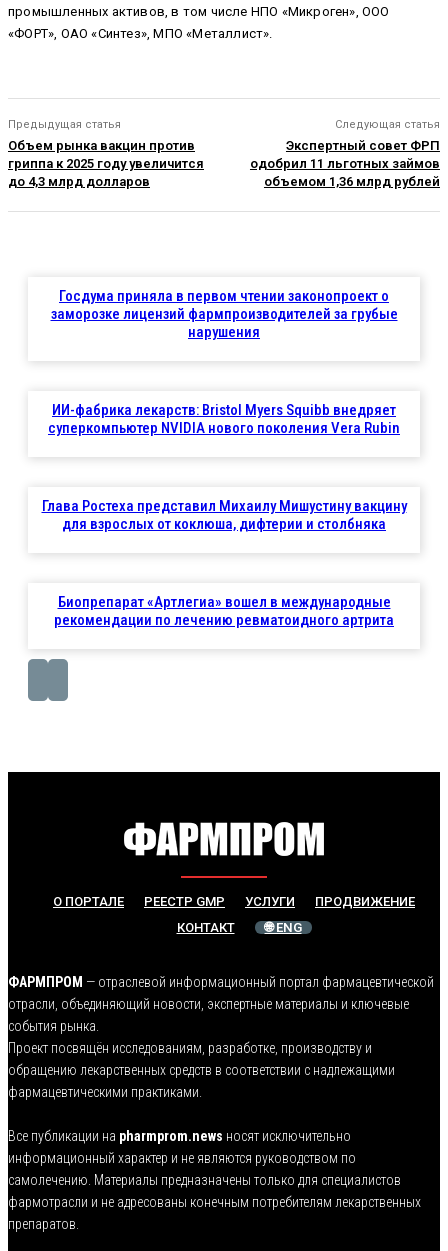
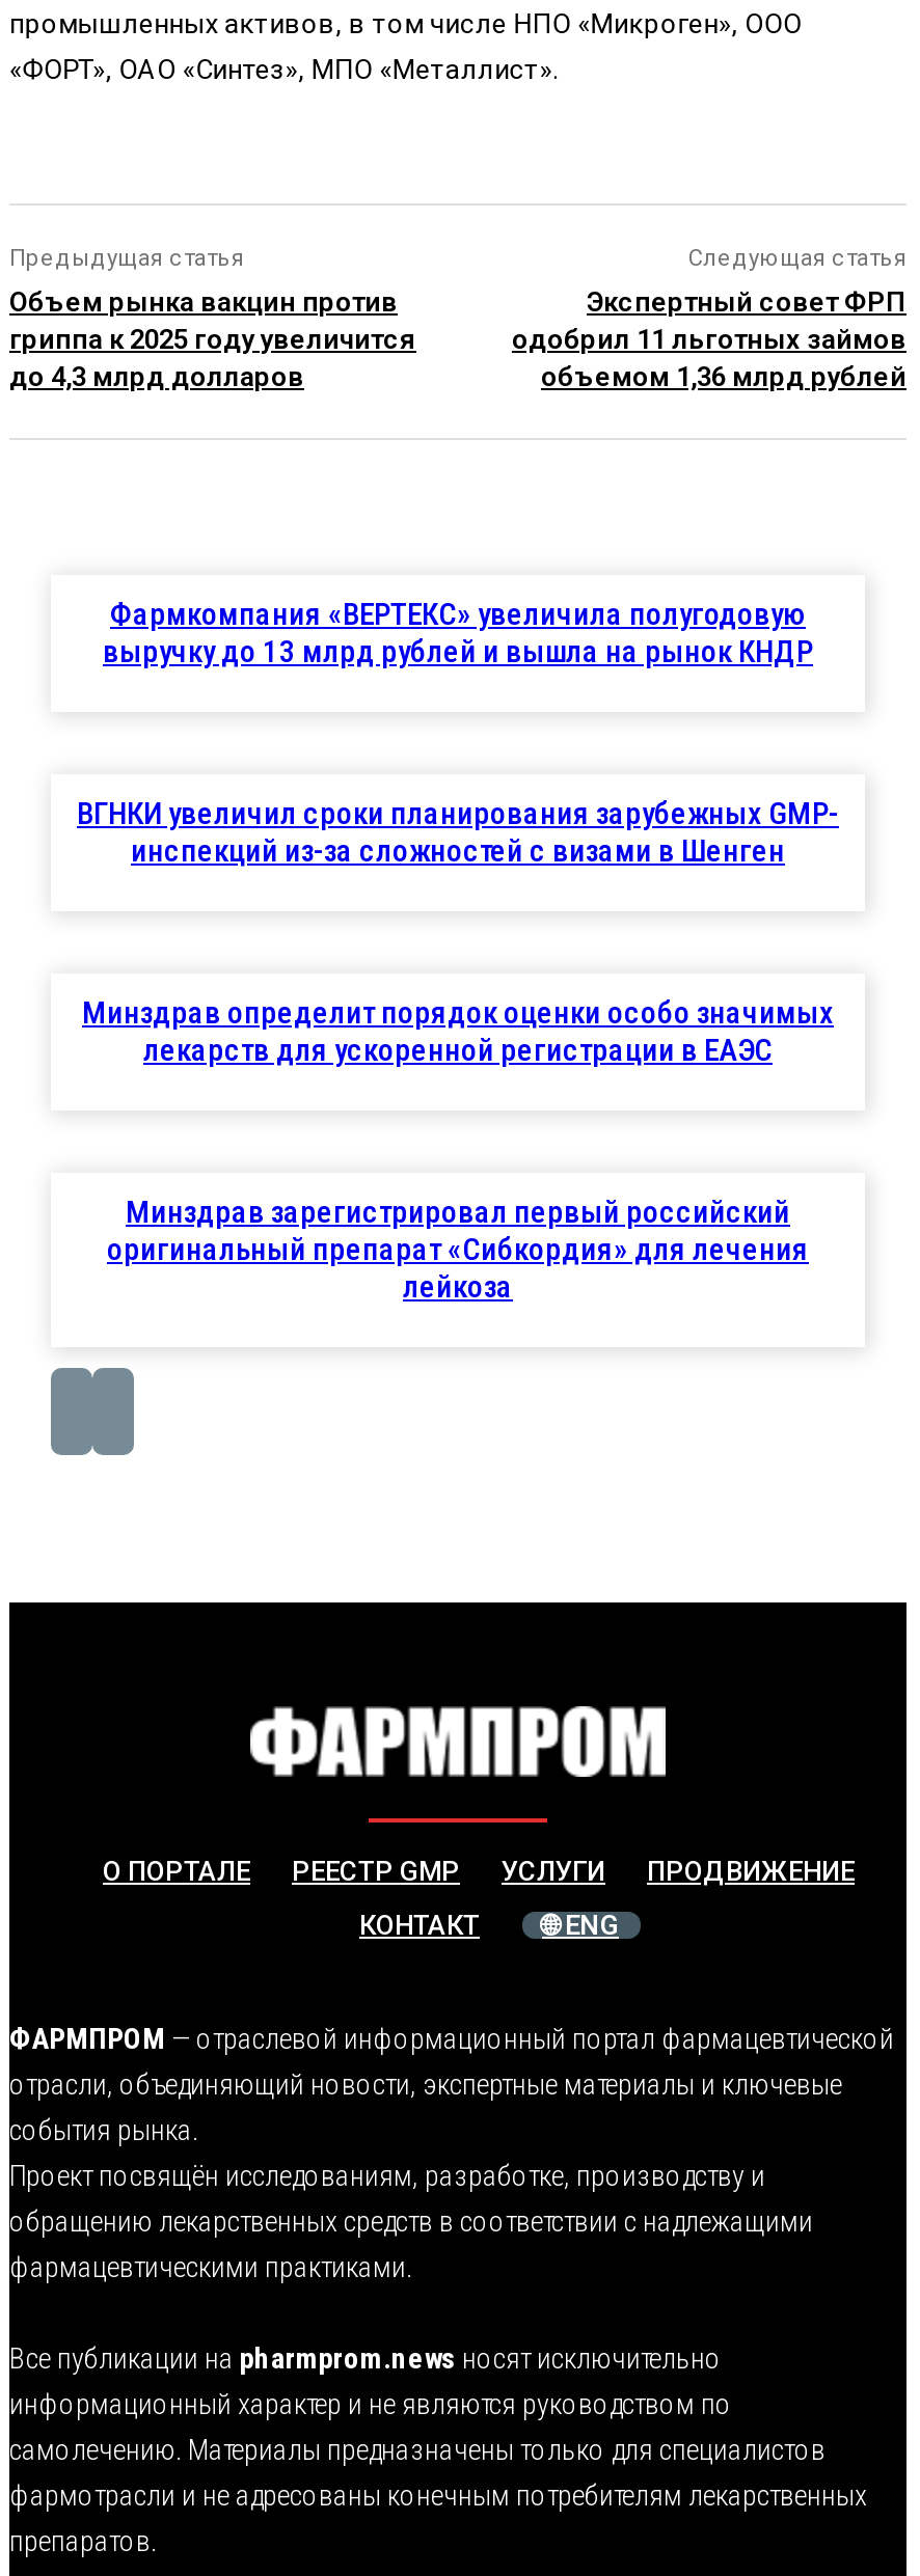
- Госдума приняла в первом чтении законопроект о
- заморозке лицензий фармпроизводителей за грубые
- нарушения
+ Фармкомпания «ВЕРТЕКС» увеличила полугодовую
+ выручку до 13 млрд рублей и вышла на рынок КНДР

- ИИ-фабрика лекарств: Bristol Myers Squibb внедряет
- суперкомпьютер NVIDIA нового поколения Vera Rubin
+ ВГНКИ увеличил сроки планирования зарубежных GMP-
+ инспекций из-за сложностей с визами в Шенген

- Глава Ростеха представил Михаилу Мишустину вакцину
- для взрослых от коклюша, дифтерии и столбняка
+ Минздрав определит порядок оценки особо значимых
+ лекарств для ускоренной регистрации в ЕАЭС

- Биопрепарат «Артлегиа» вошел в международные
- рекомендации по лечению ревматоидного артрита
+ Минздрав зарегистрировал первый российский
+ оригинальный препарат «Сибкордия» для лечения
+ лейкоза
